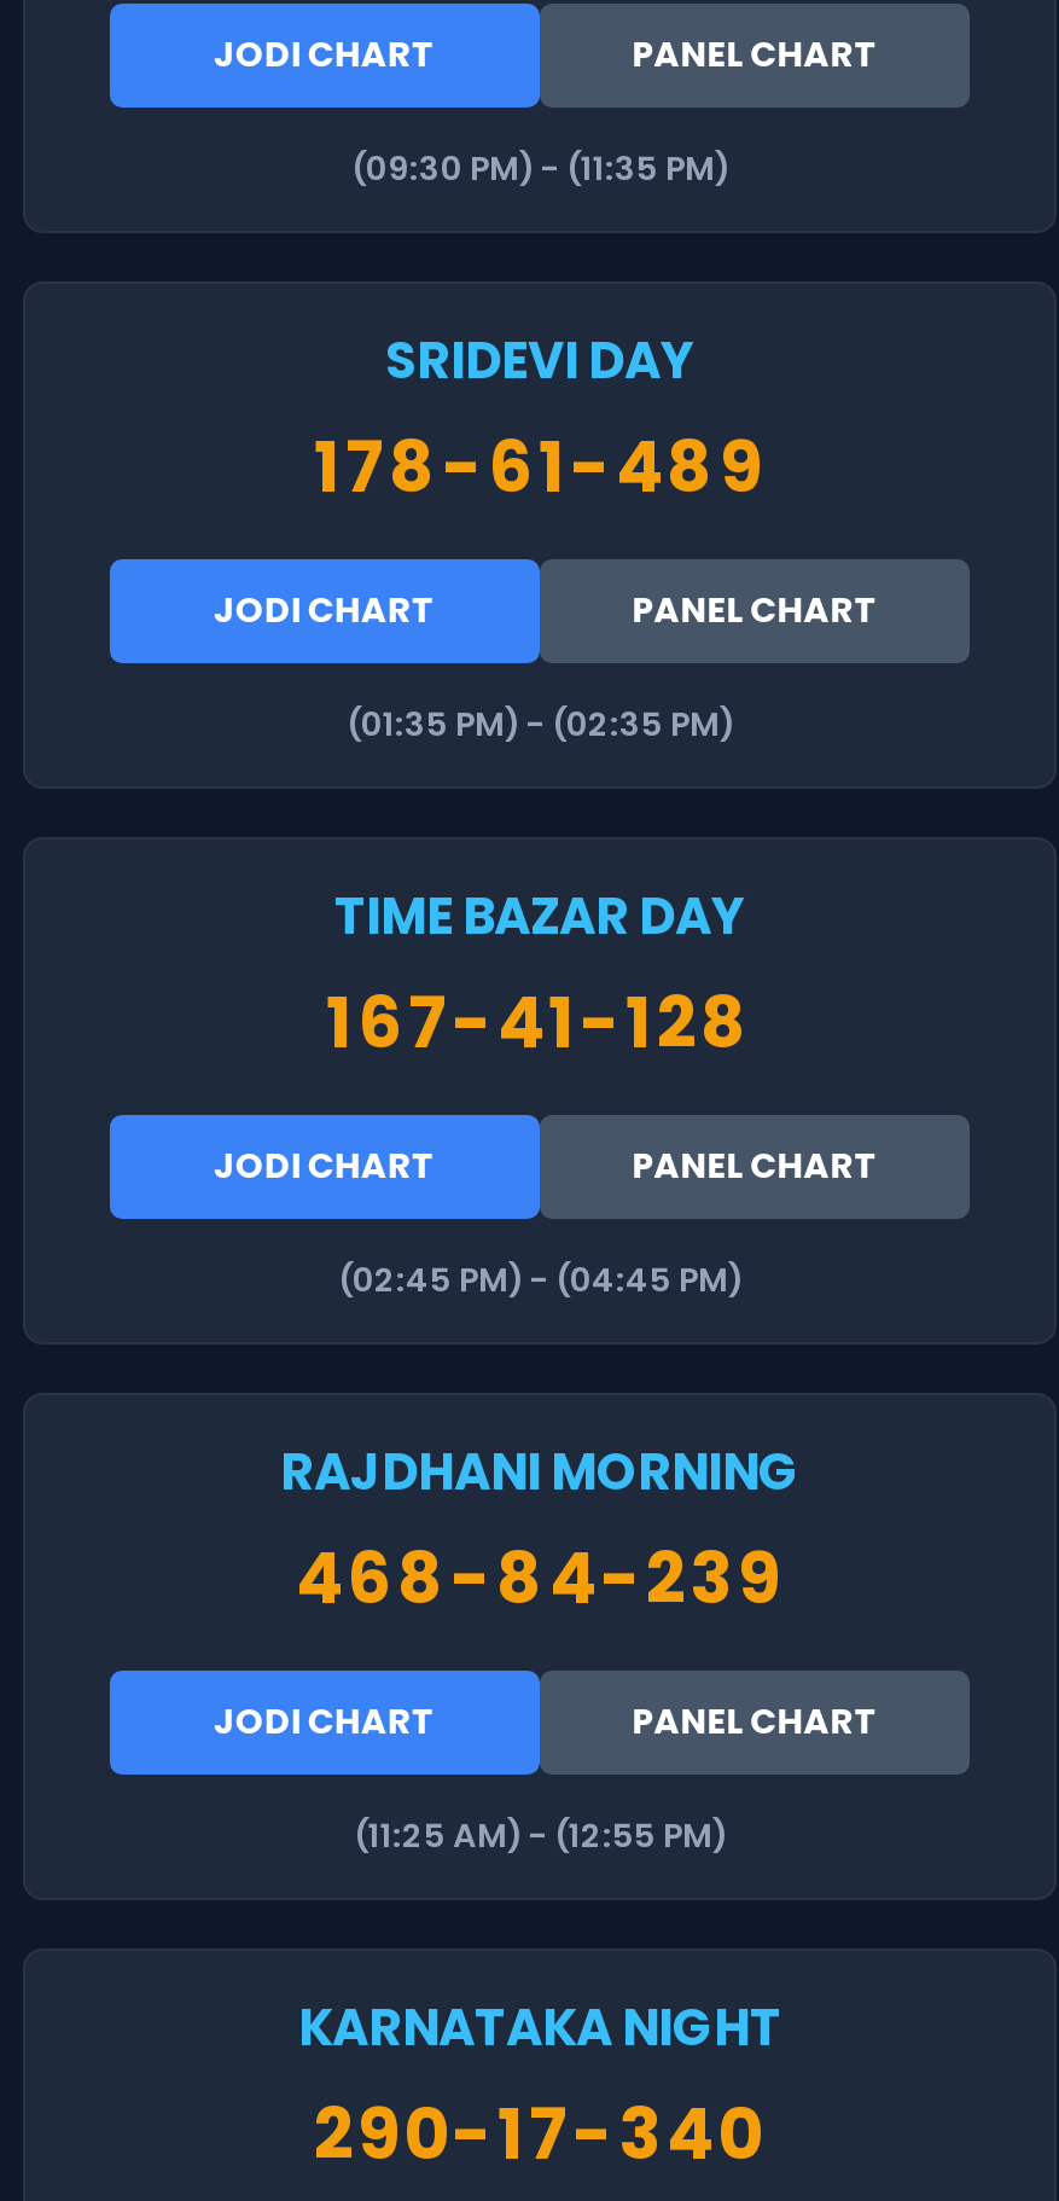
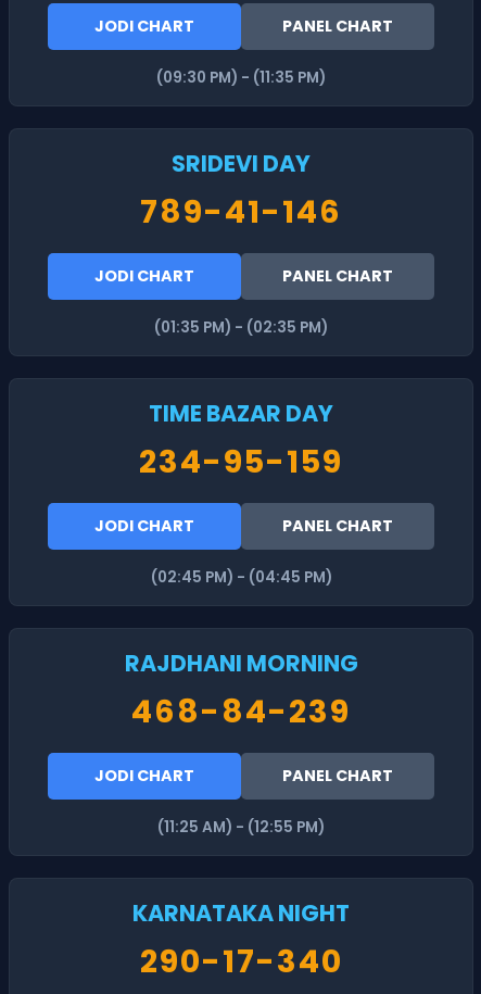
- 178-61-489
+ 789-41-146

- 167-41-128
+ 234-95-159
